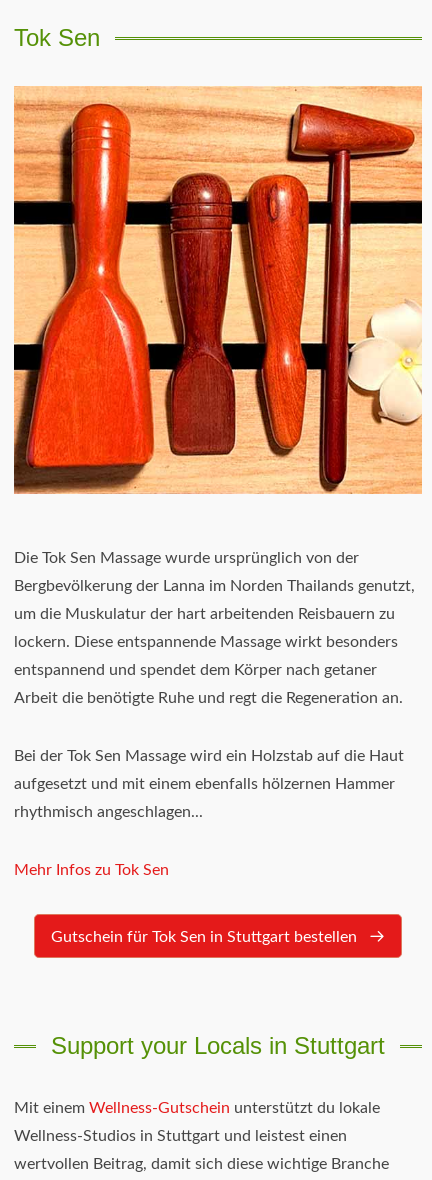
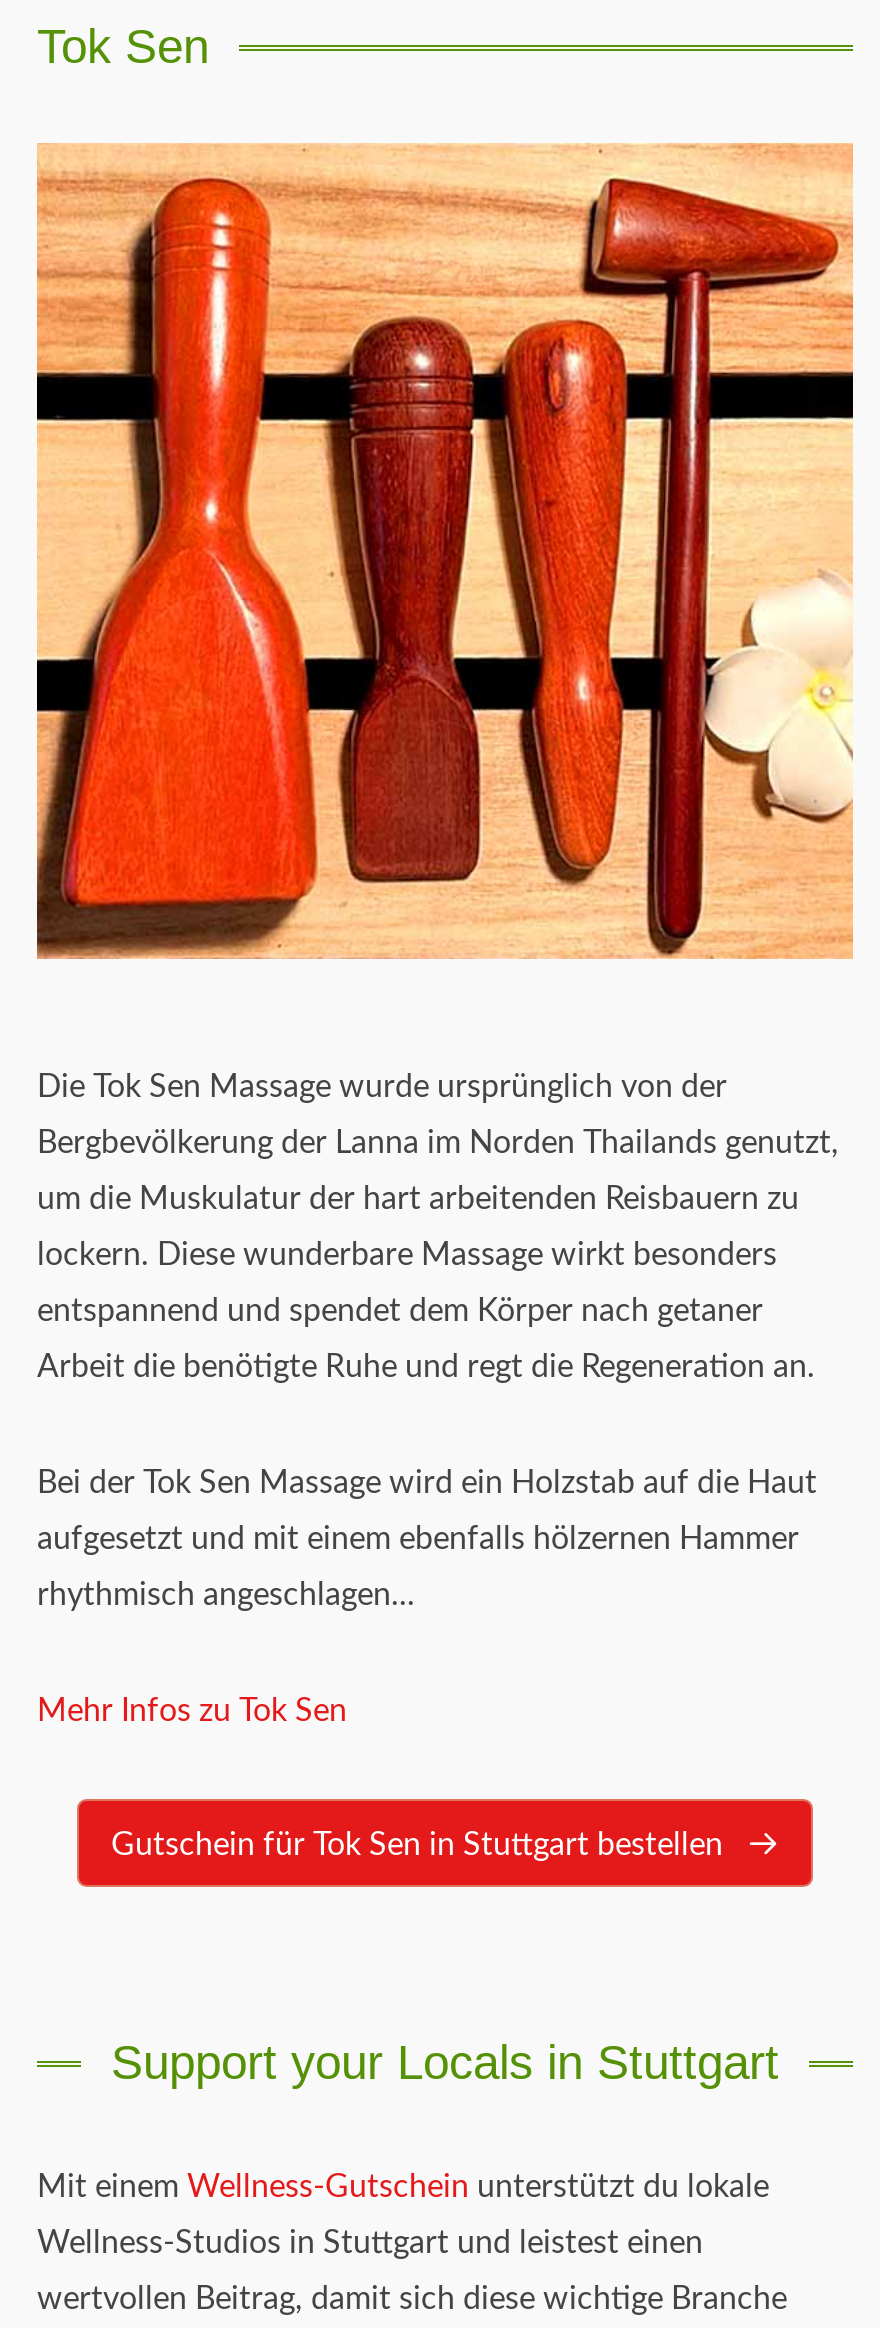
- lockern. Diese entspannende Massage wirkt besonders
+ lockern. Diese wunderbare Massage wirkt besonders
